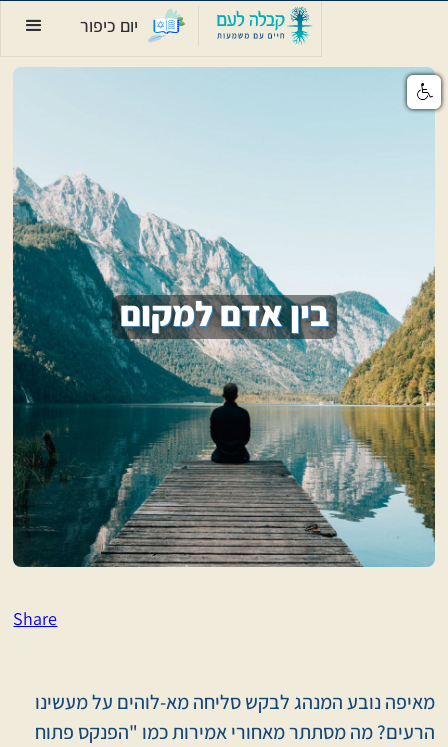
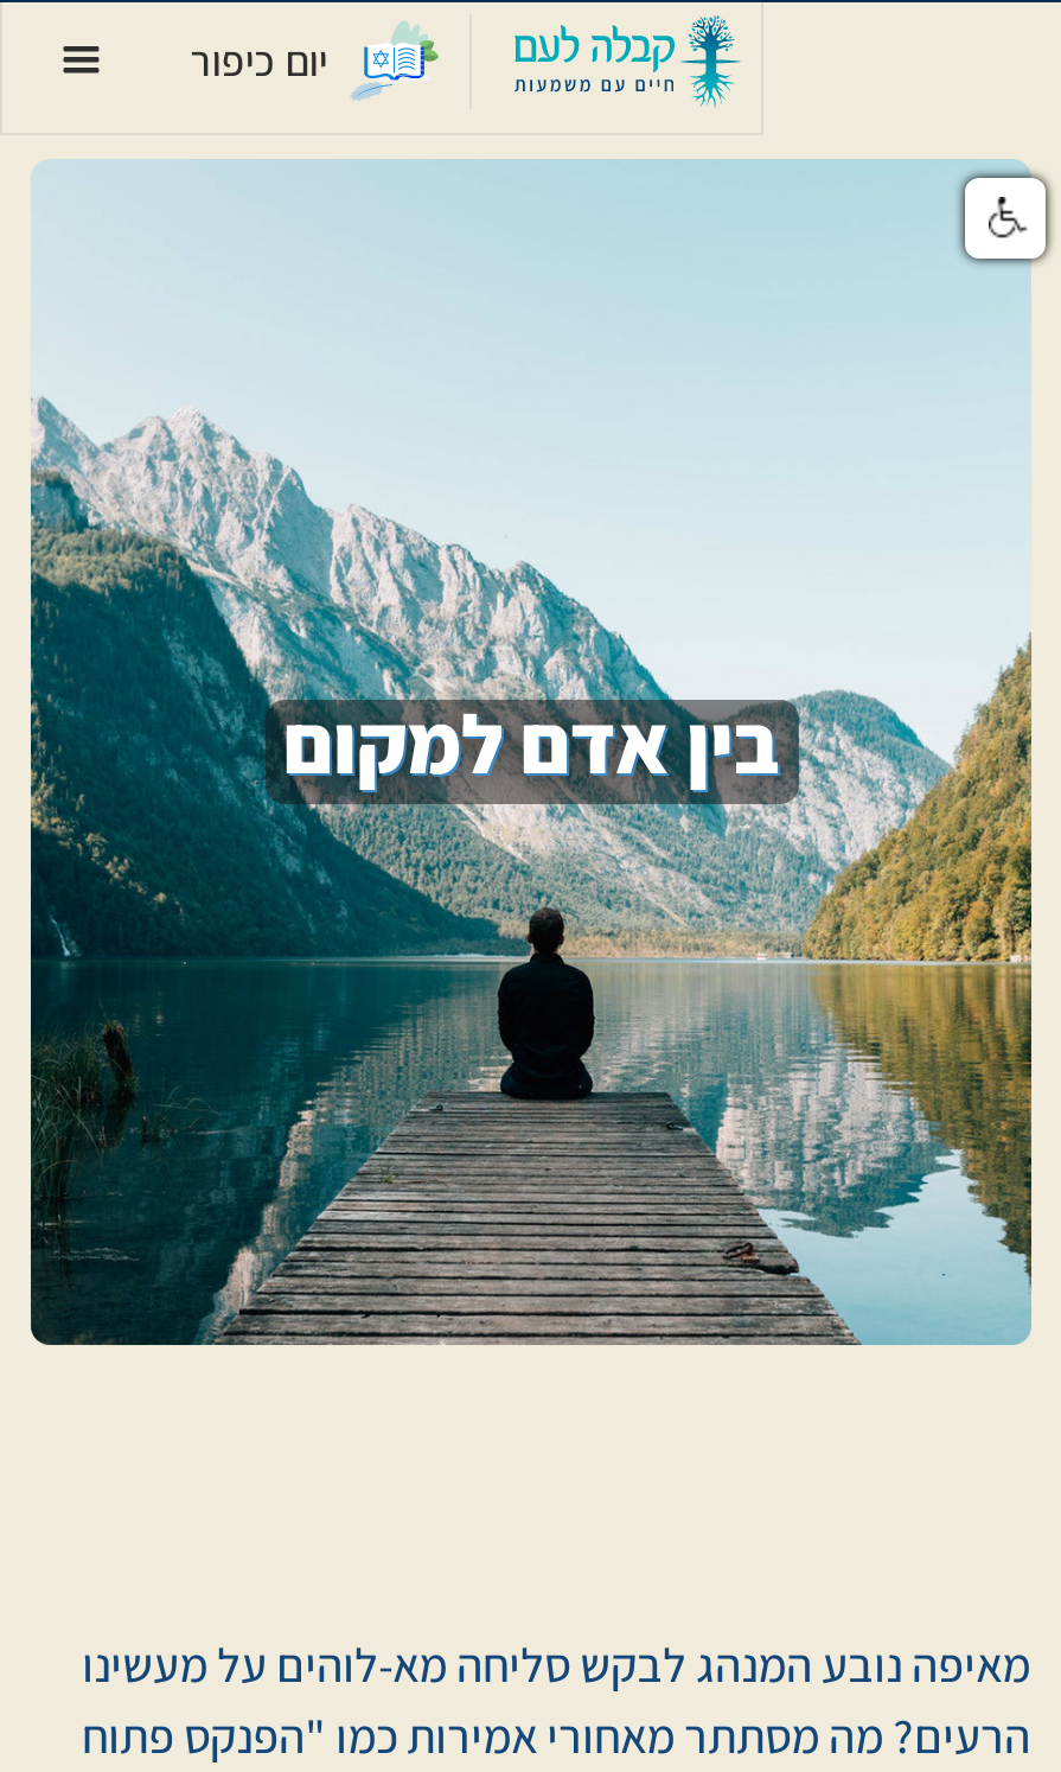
- Share
